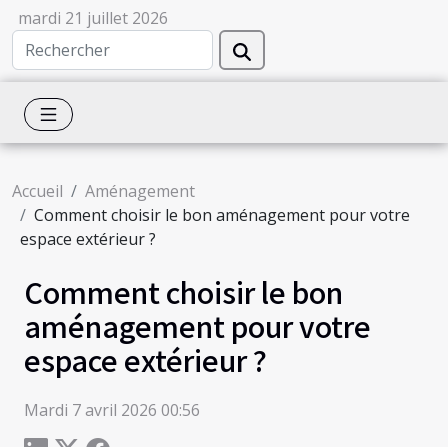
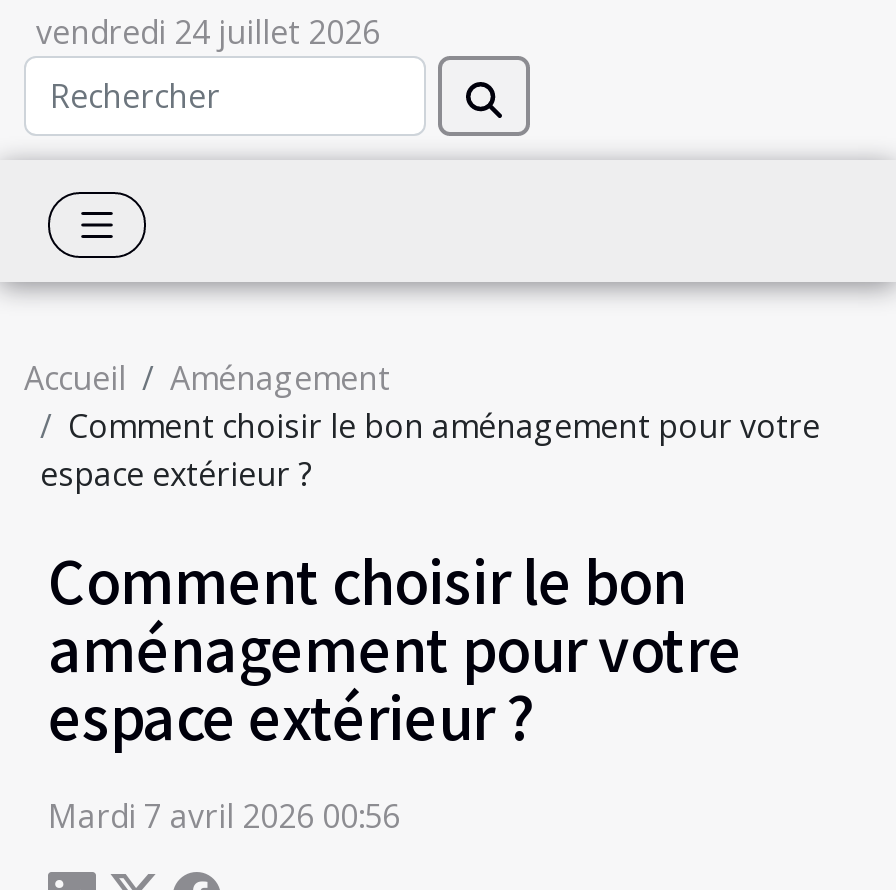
- mardi 21 juillet 2026
+ vendredi 24 juillet 2026
